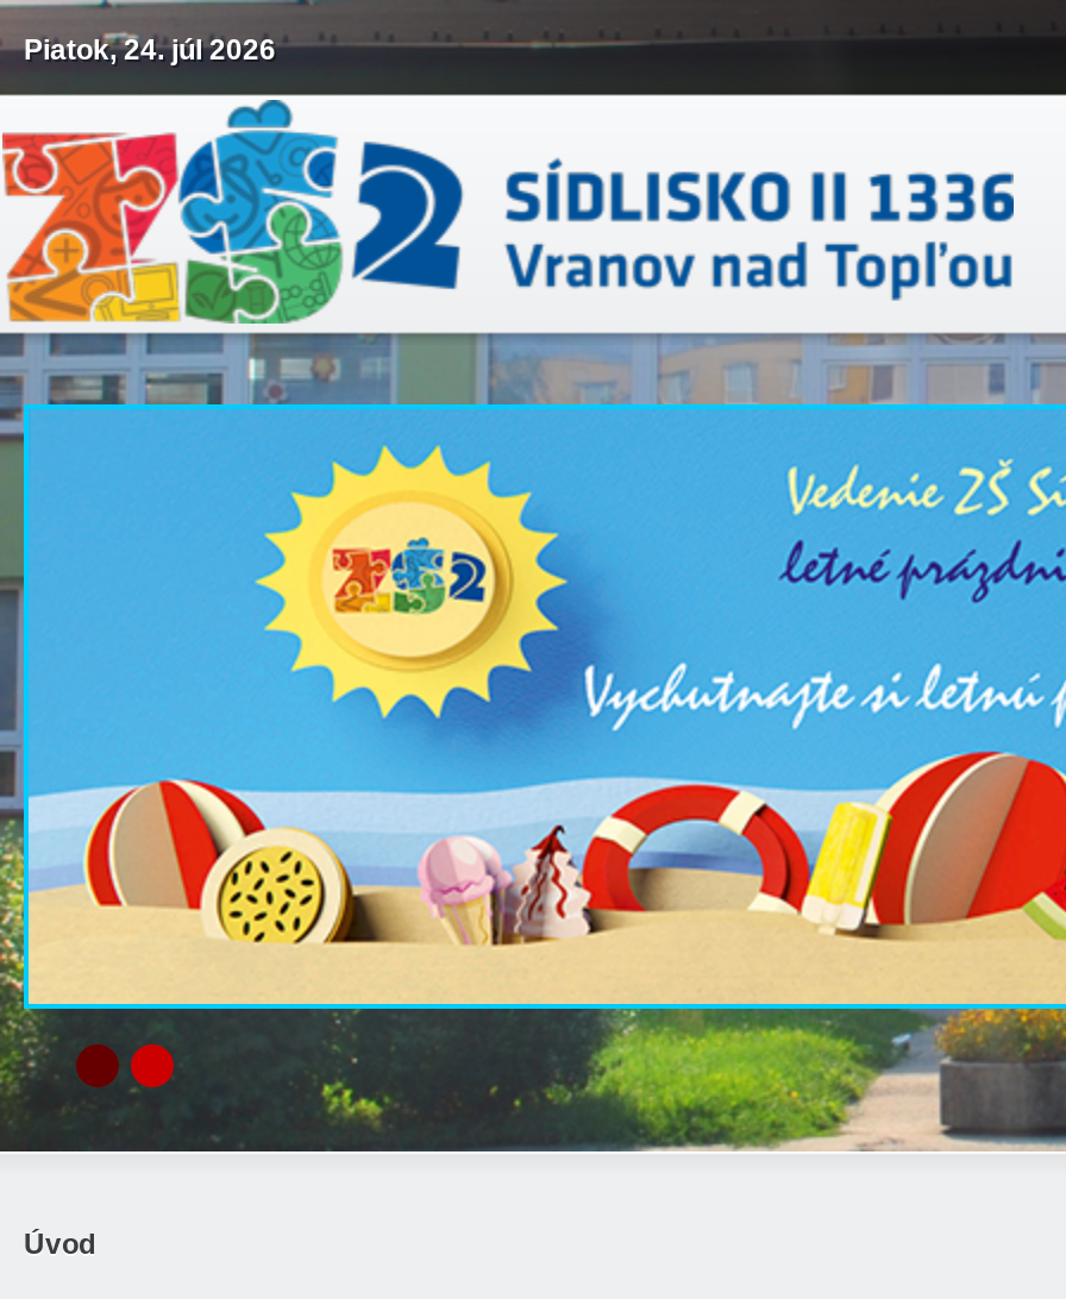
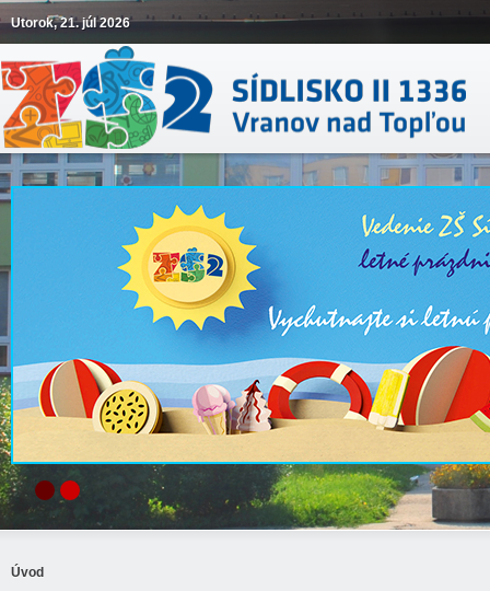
- Piatok, 24. júl 2026
+ Utorok, 21. júl 2026
